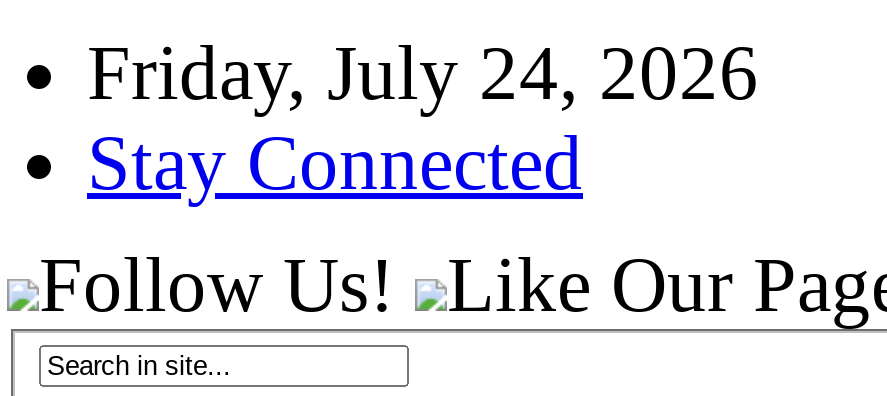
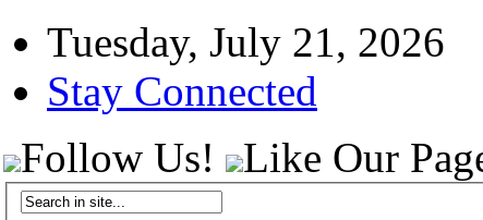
- Friday, July 24, 2026
+ Tuesday, July 21, 2026
